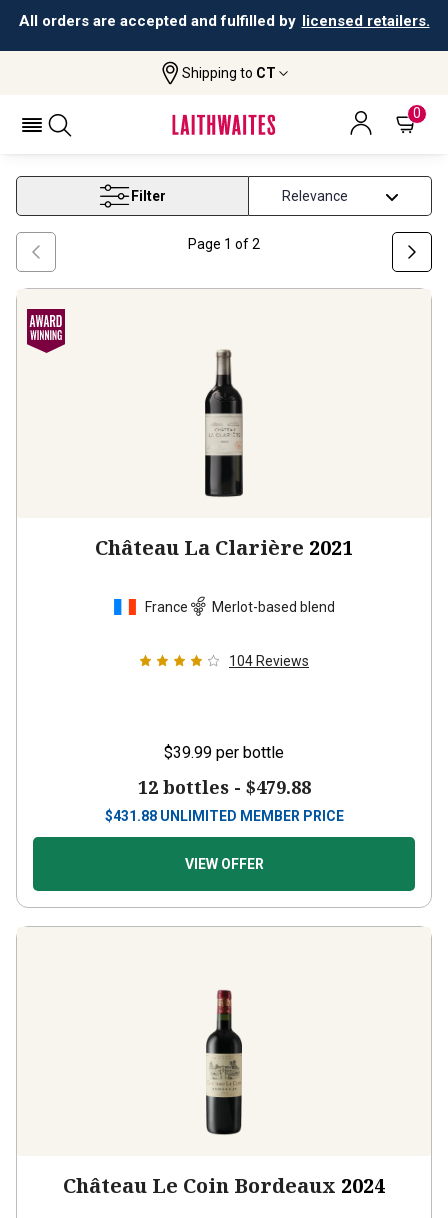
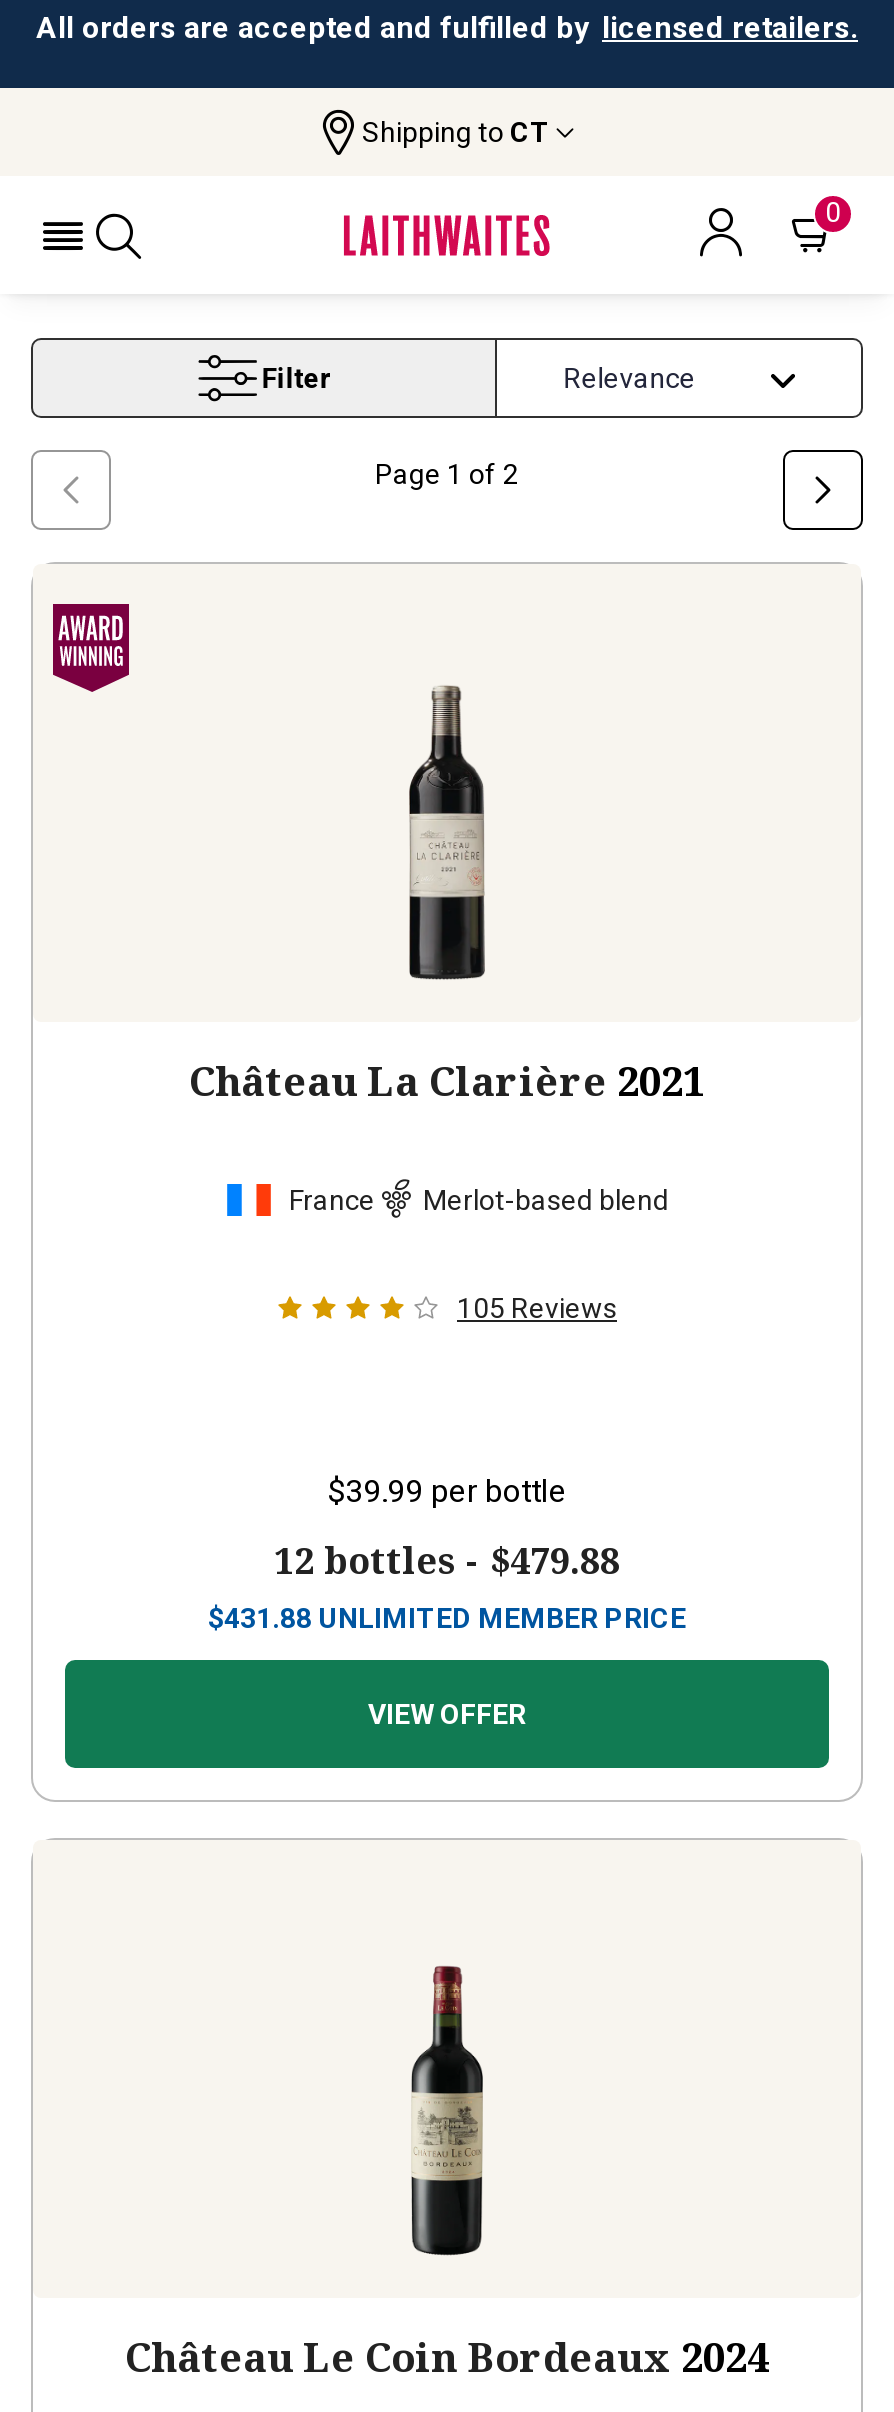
- 104 Reviews
+ 105 Reviews
